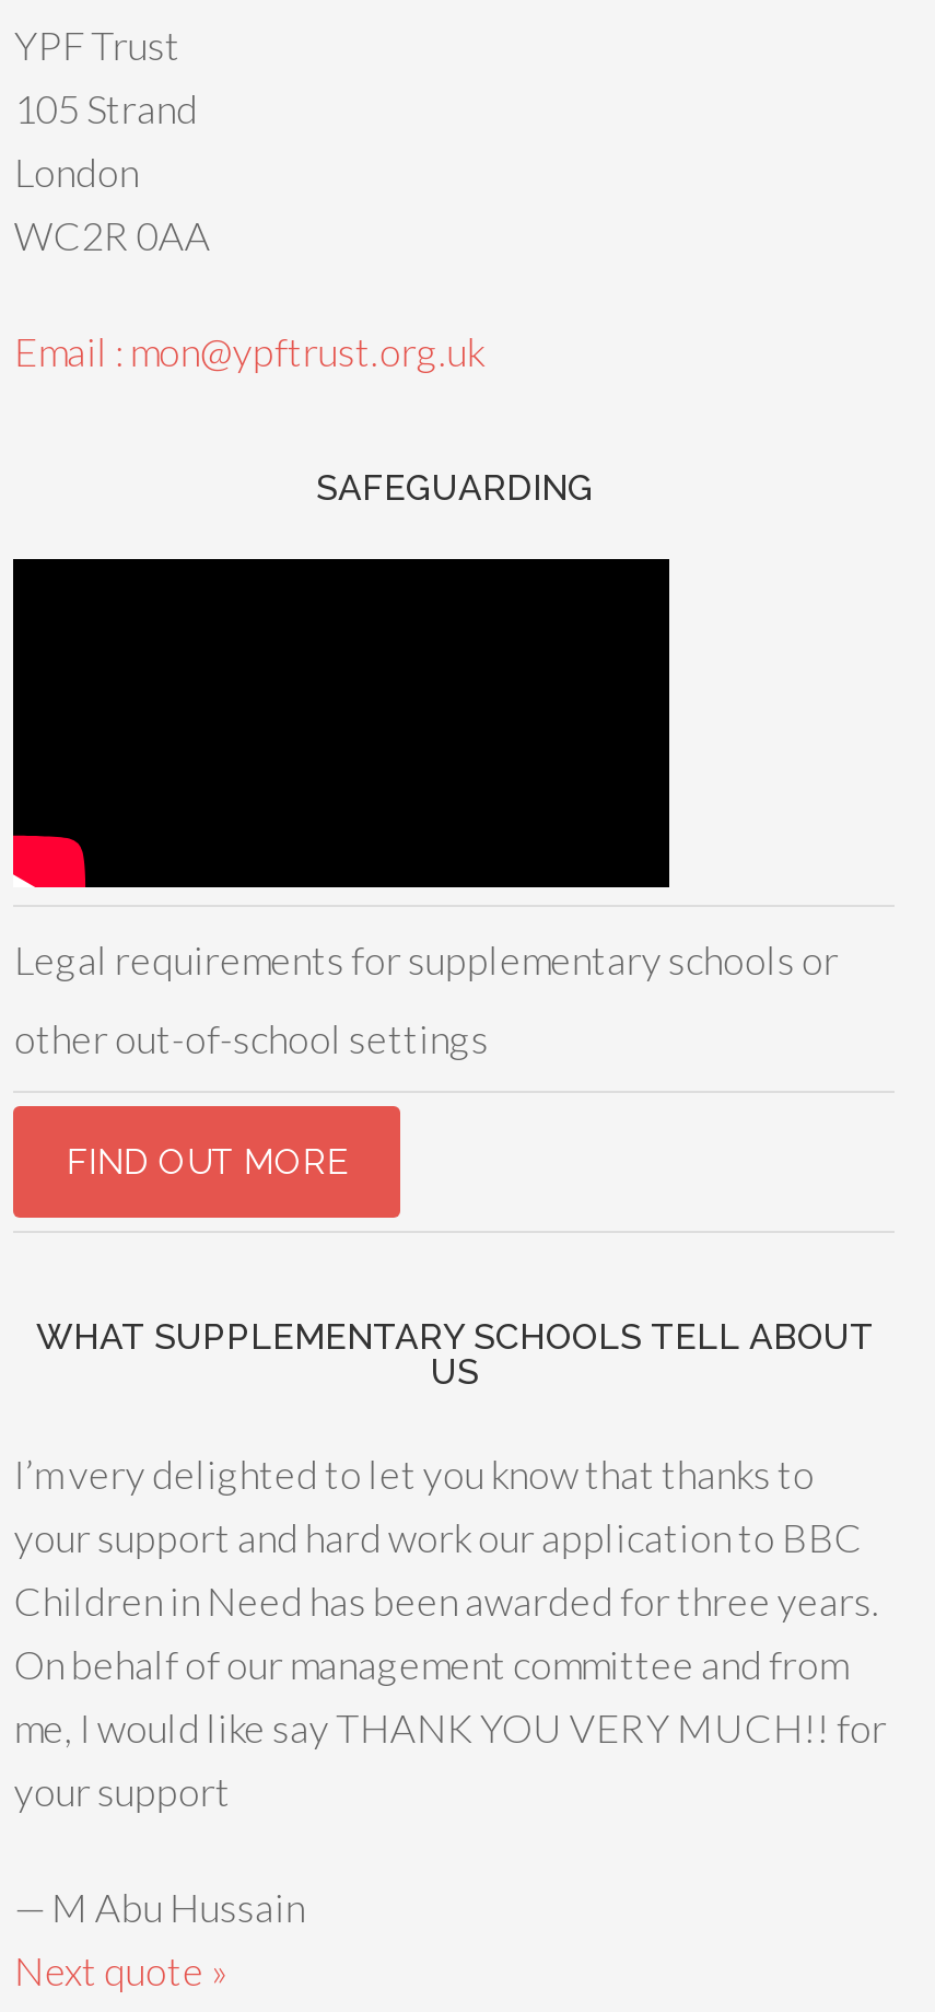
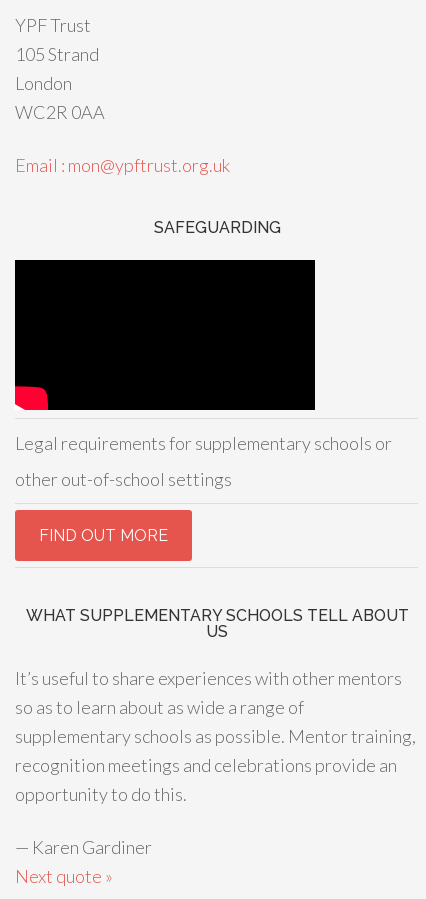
- I’m very delighted to let you know that thanks to
- your support and hard work our application to BBC
- Children in Need has been awarded for three years.
- On behalf of our management committee and from
- me, I would like say THANK YOU VERY MUCH!! for
- your support
+ It’s useful to share experiences with other mentors
+ so as to learn about as wide a range of
+ supplementary schools as possible. Mentor training,
+ recognition meetings and celebrations provide an
+ opportunity to do this.

- — M Abu Hussain
+ — Karen Gardiner
